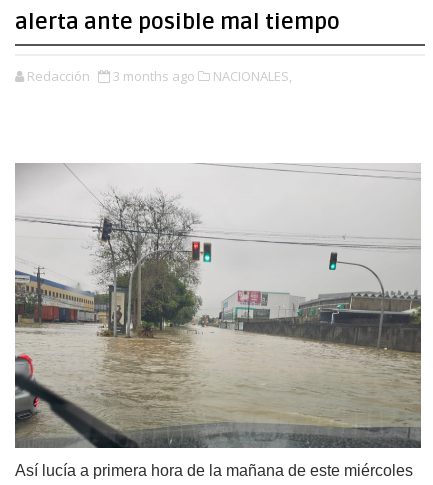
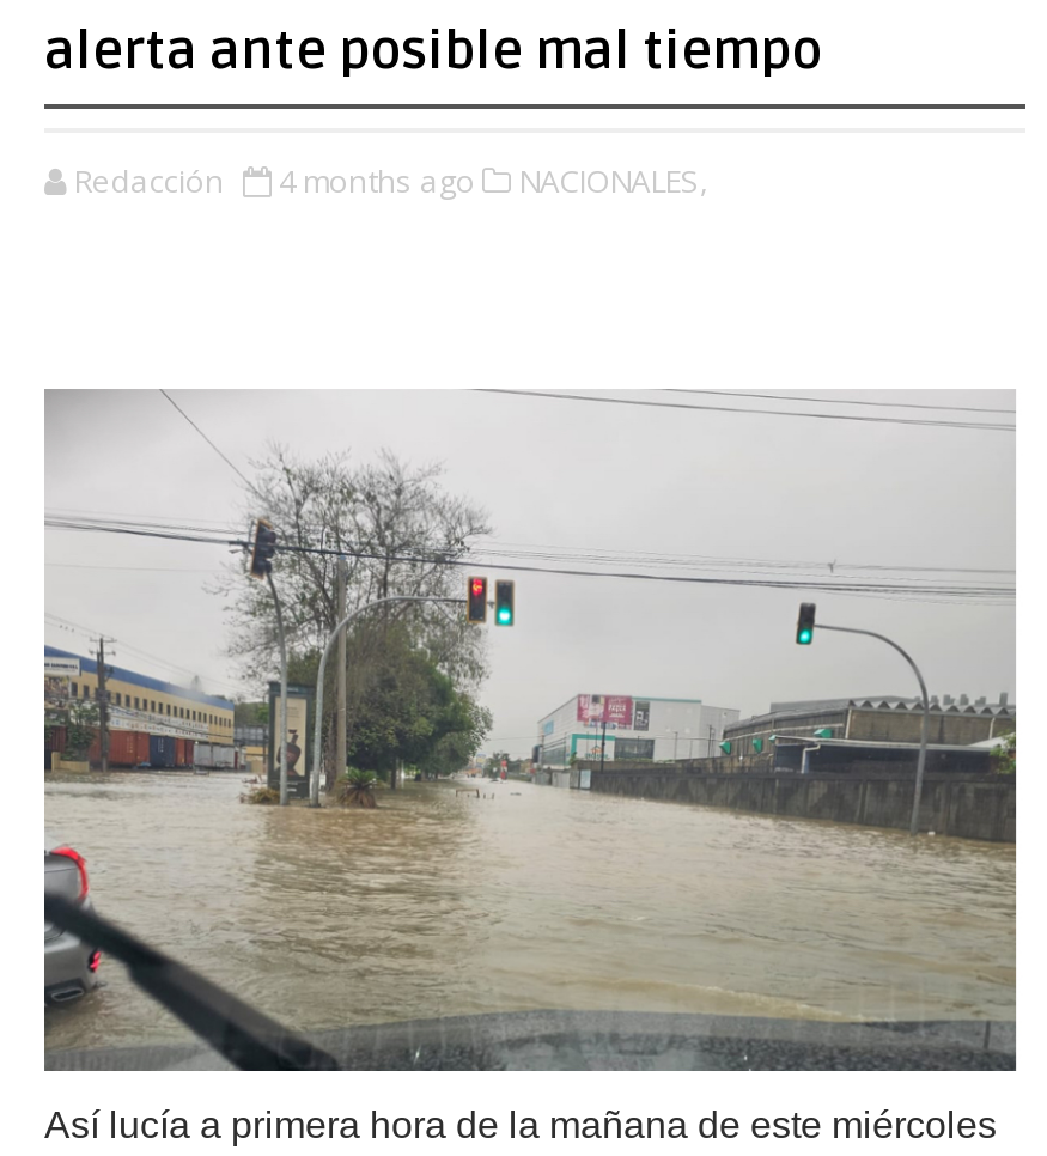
- Redacción 3 months ago NACIONALES,
+ Redacción 4 months ago NACIONALES,
